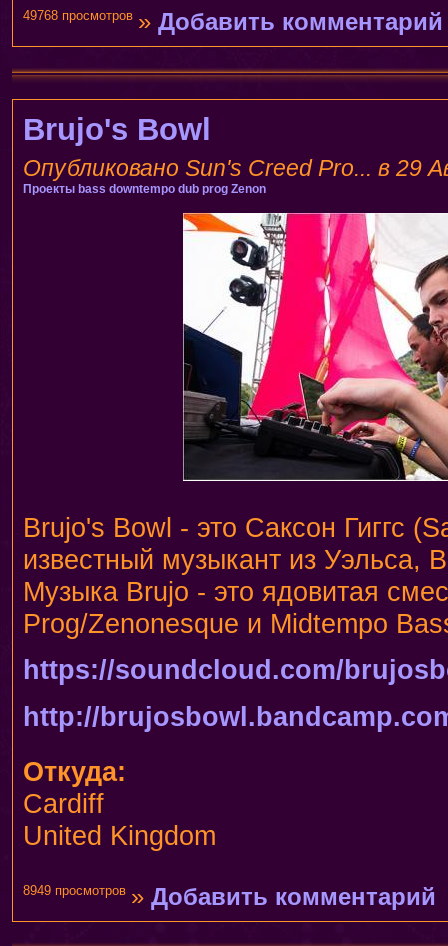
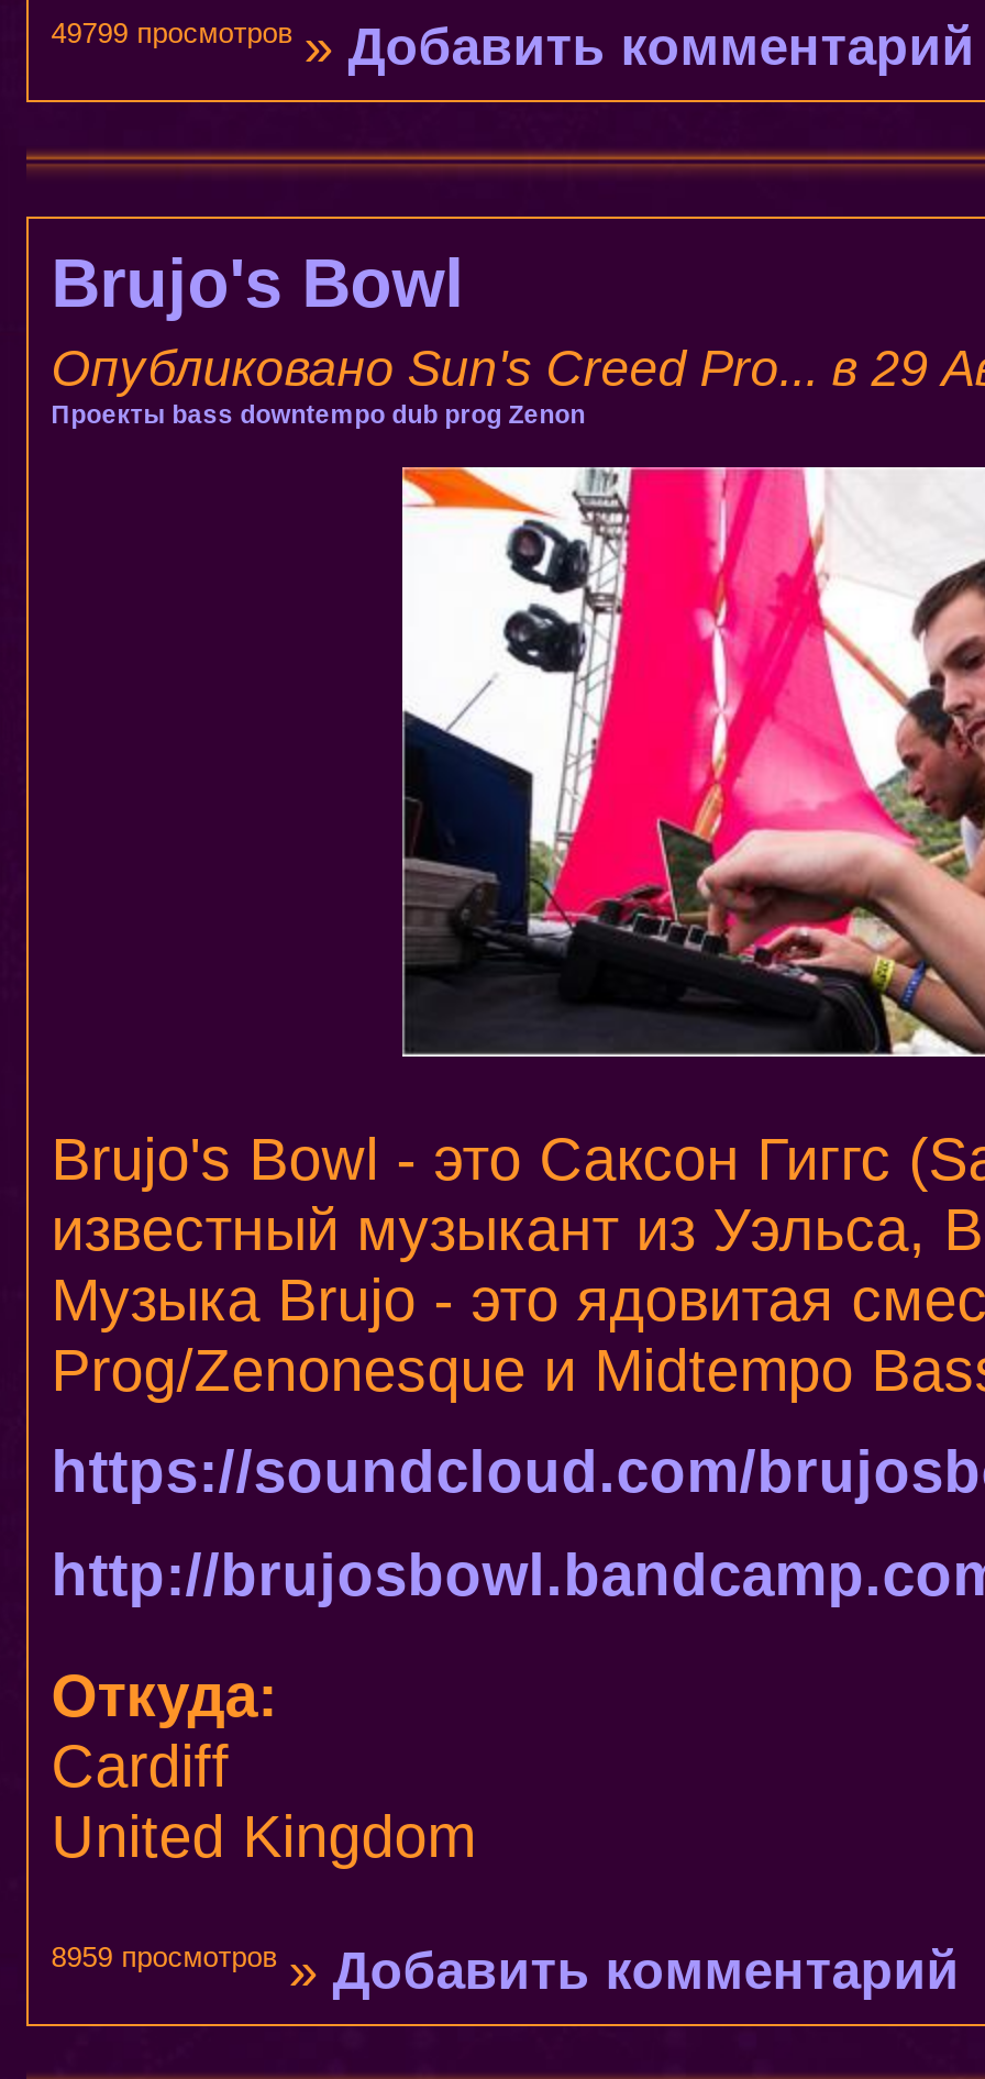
- 49768 просмотров » Добавить комментарий
+ 49799 просмотров » Добавить комментарий

- 8949 просмотров » Добавить комментарий
+ 8959 просмотров » Добавить комментарий
